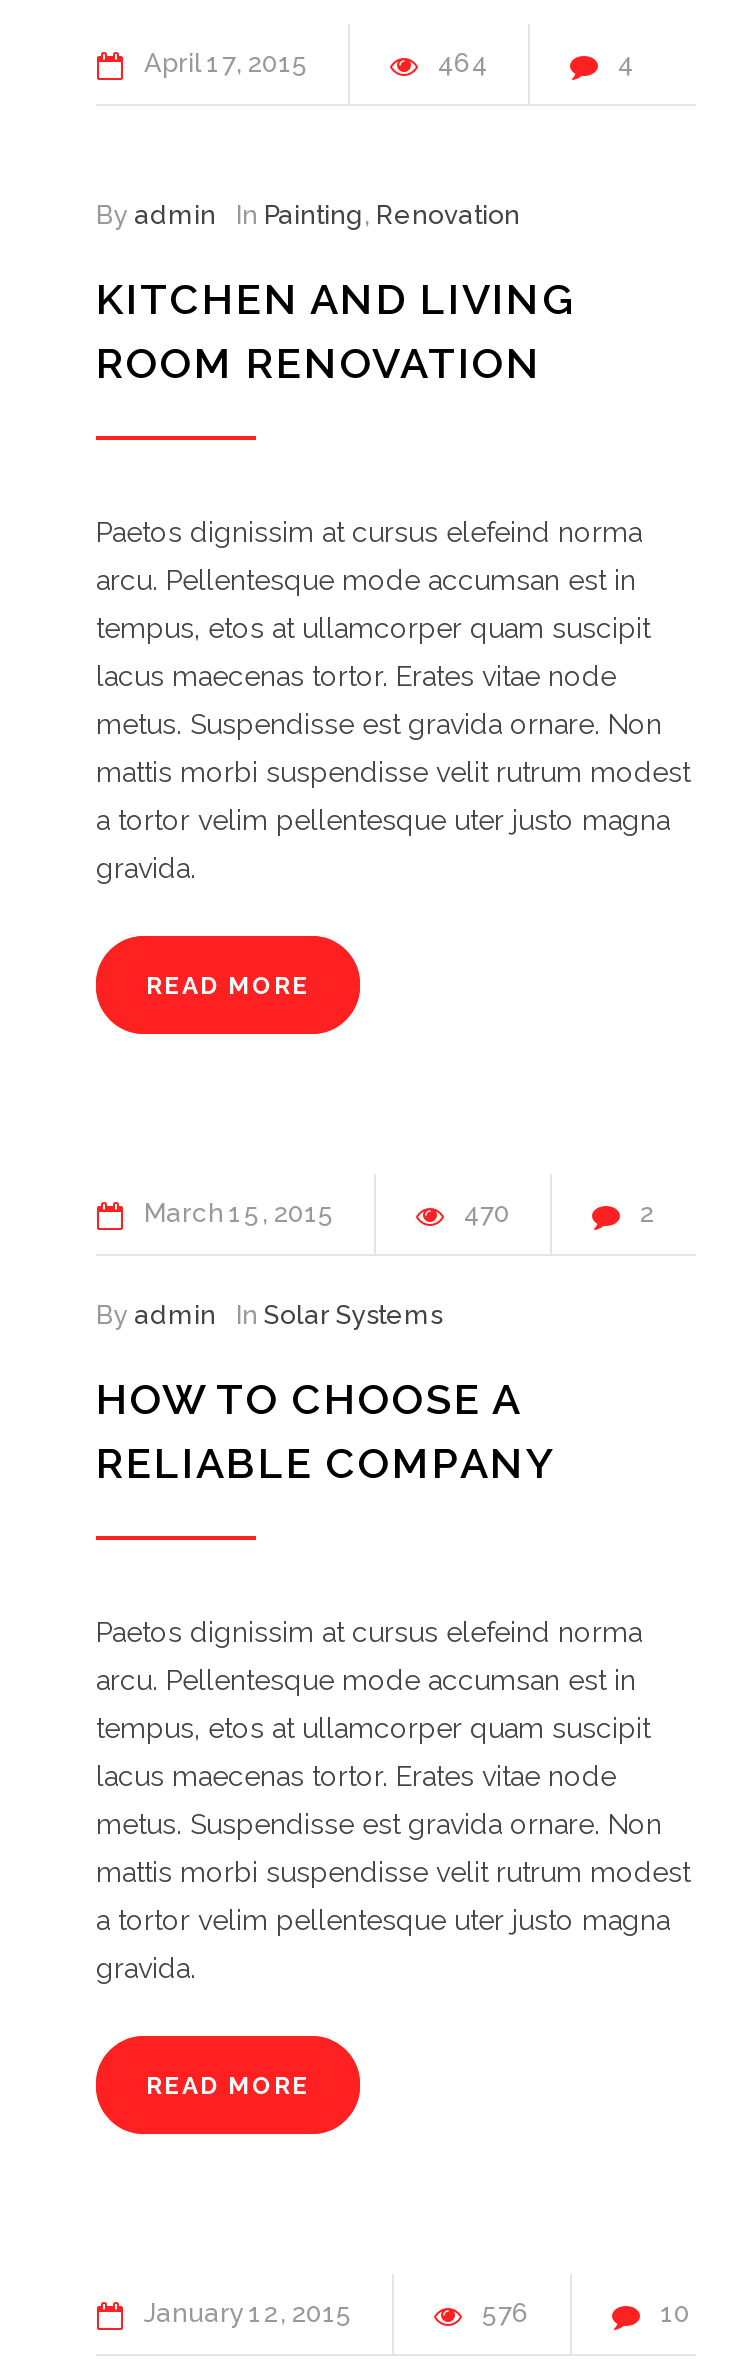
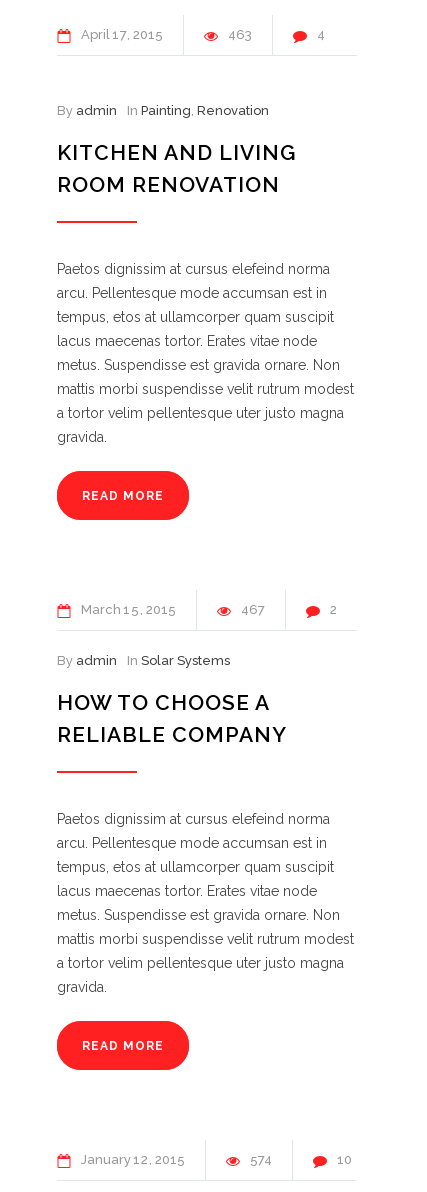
- 464
+ 463

- 470
+ 467

- 576
+ 574
